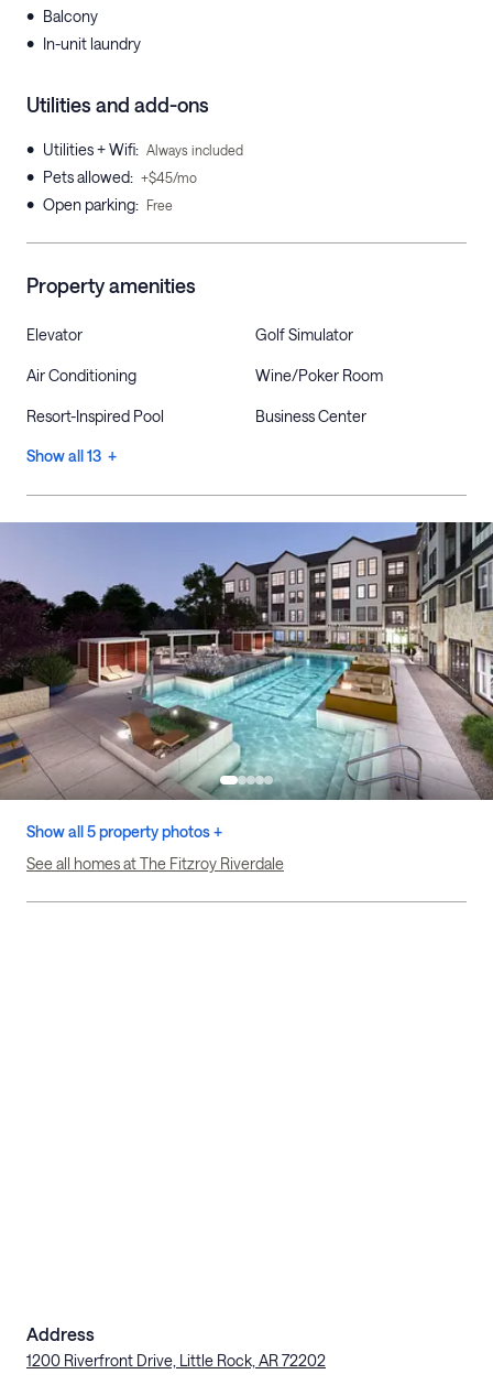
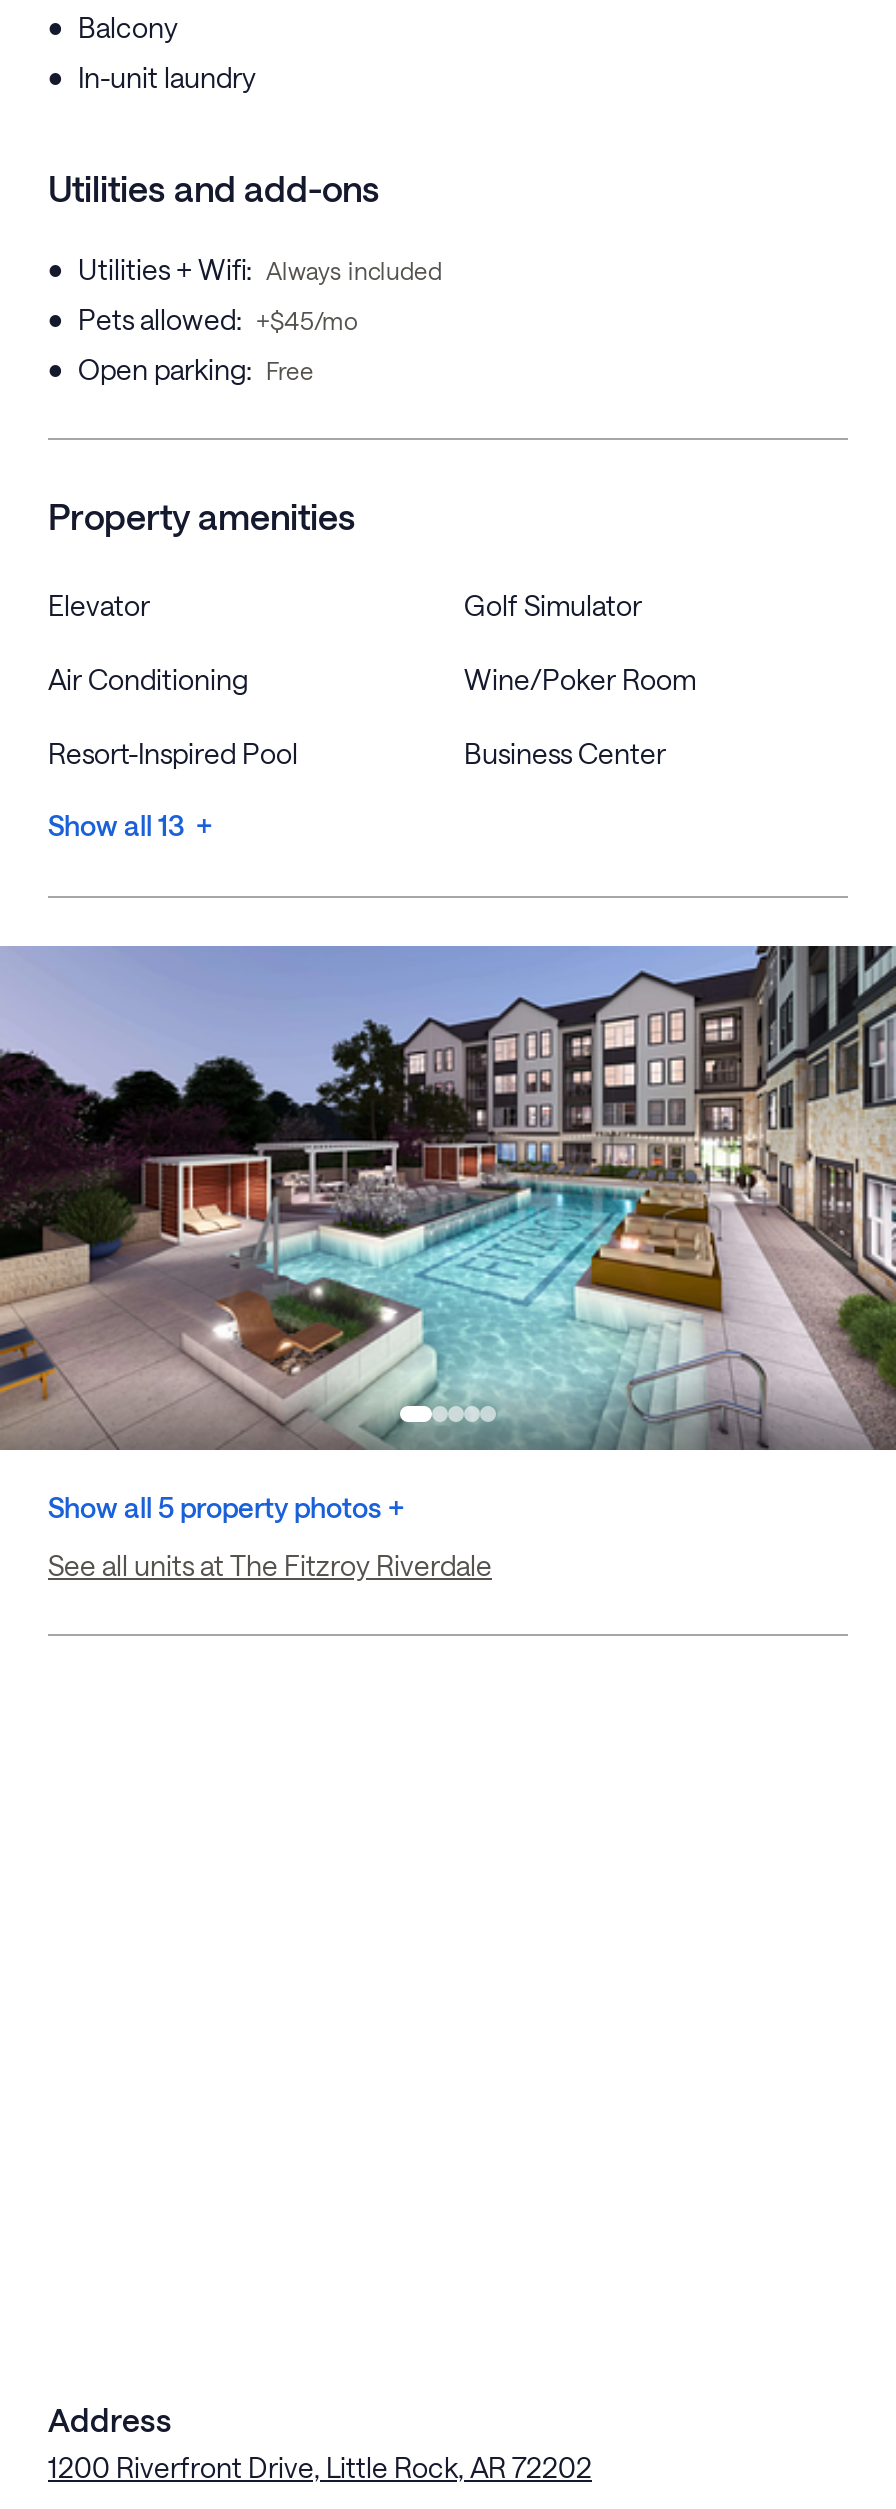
- See all homes at The Fitzroy Riverdale
+ See all units at The Fitzroy Riverdale
